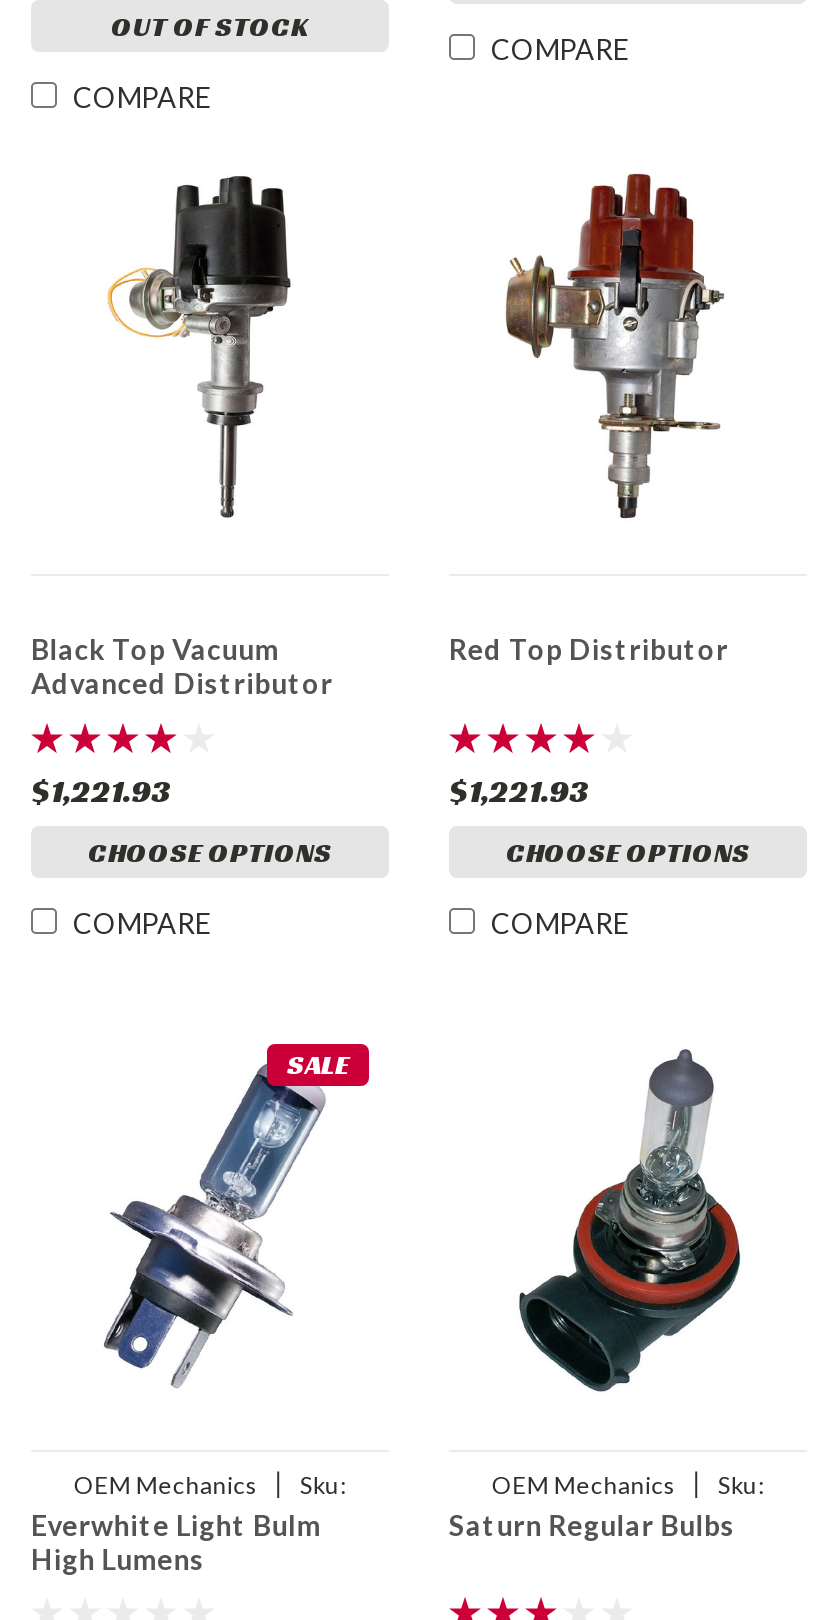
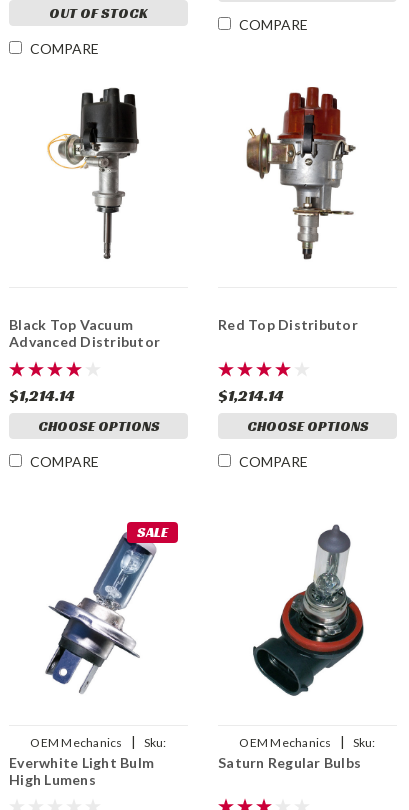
- $1,221.93
+ $1,214.14

- $1,221.93
+ $1,214.14
